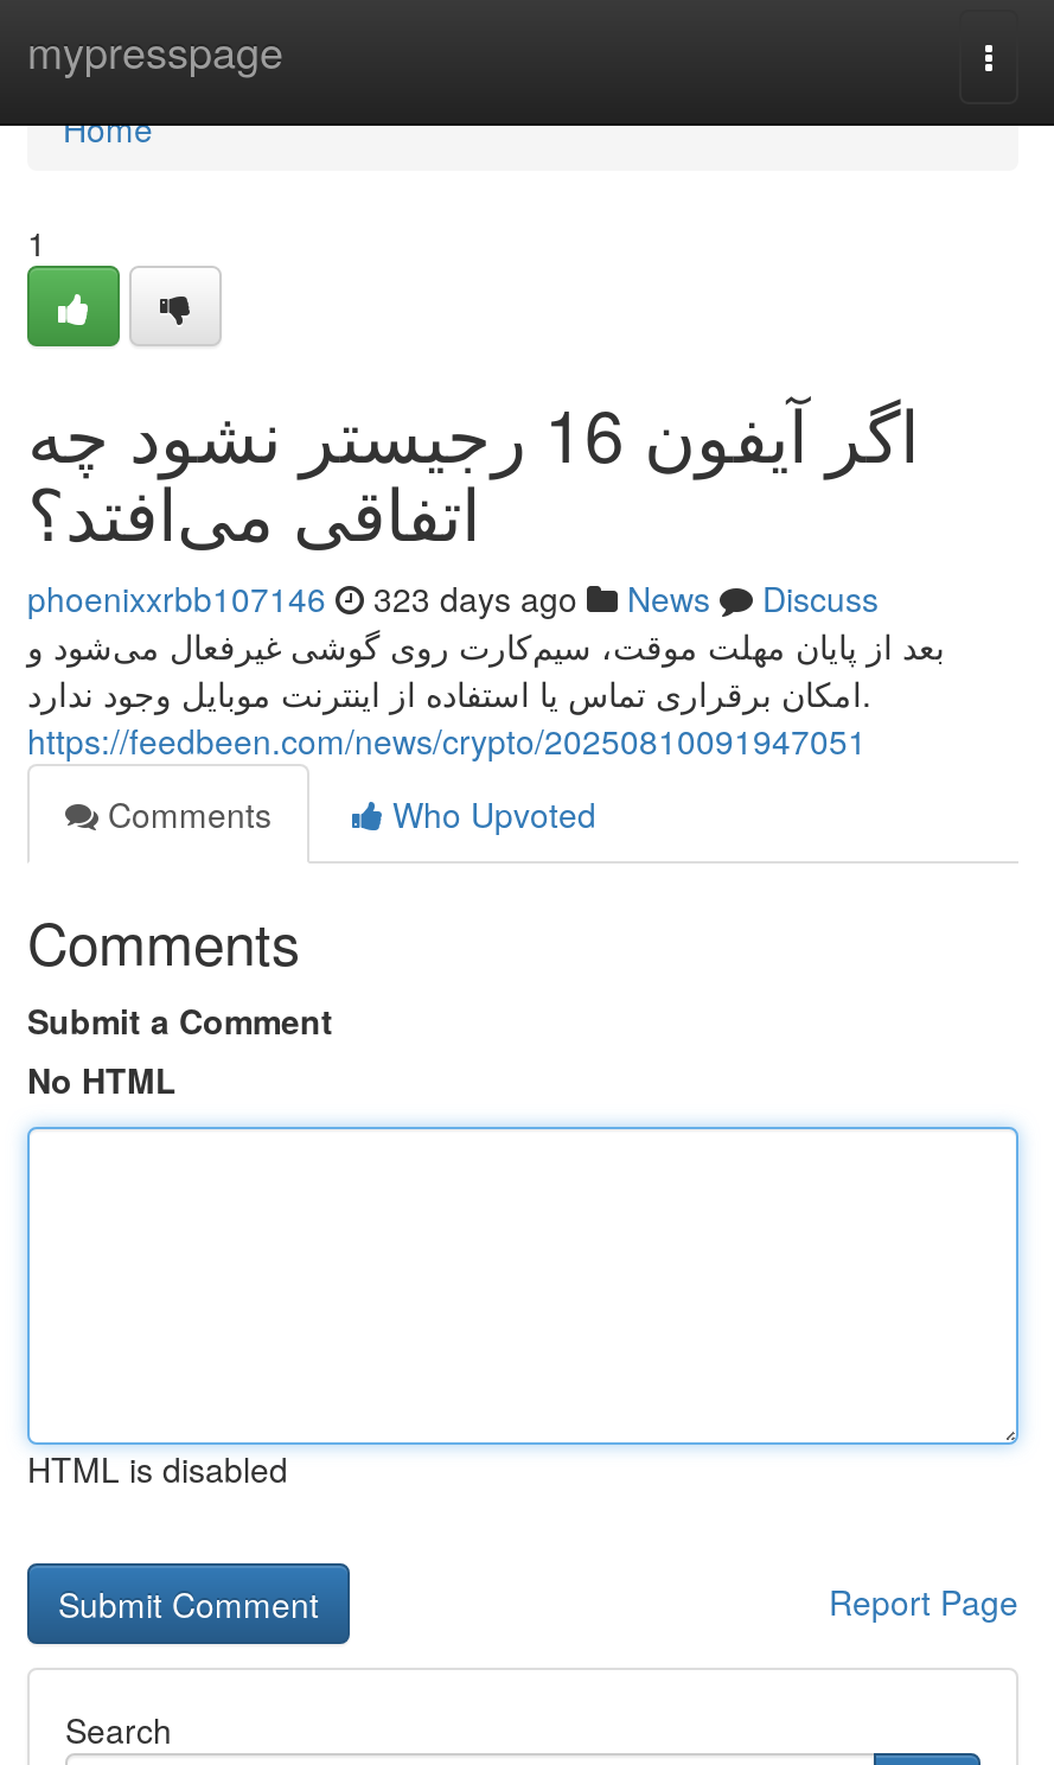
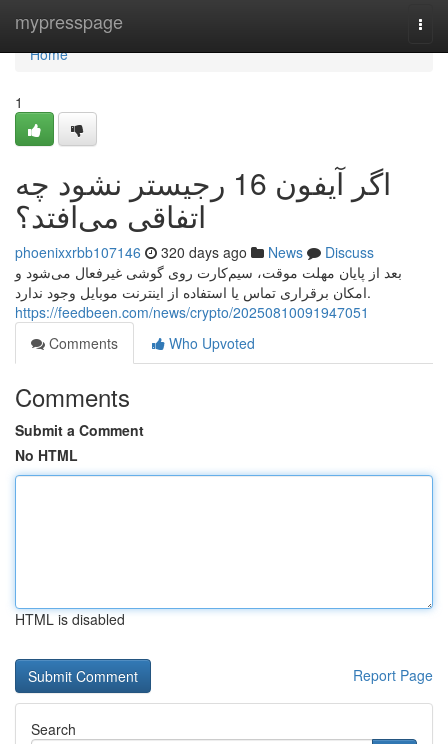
- phoenixxrbb107146 323 days ago News Discuss
+ phoenixxrbb107146 320 days ago News Discuss
